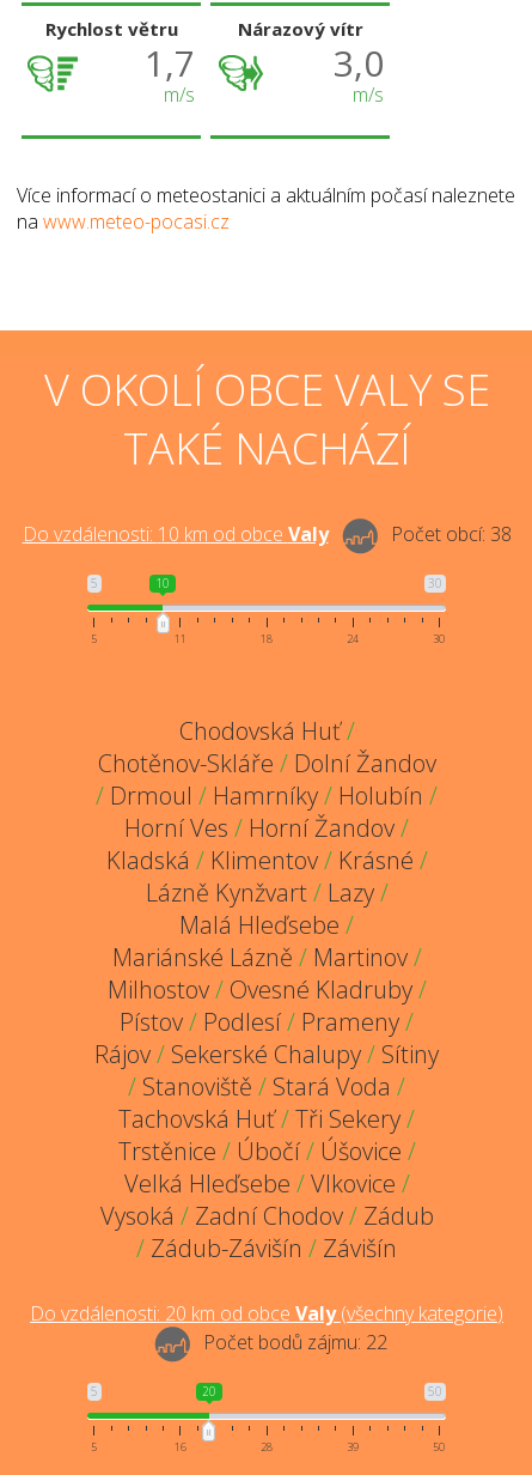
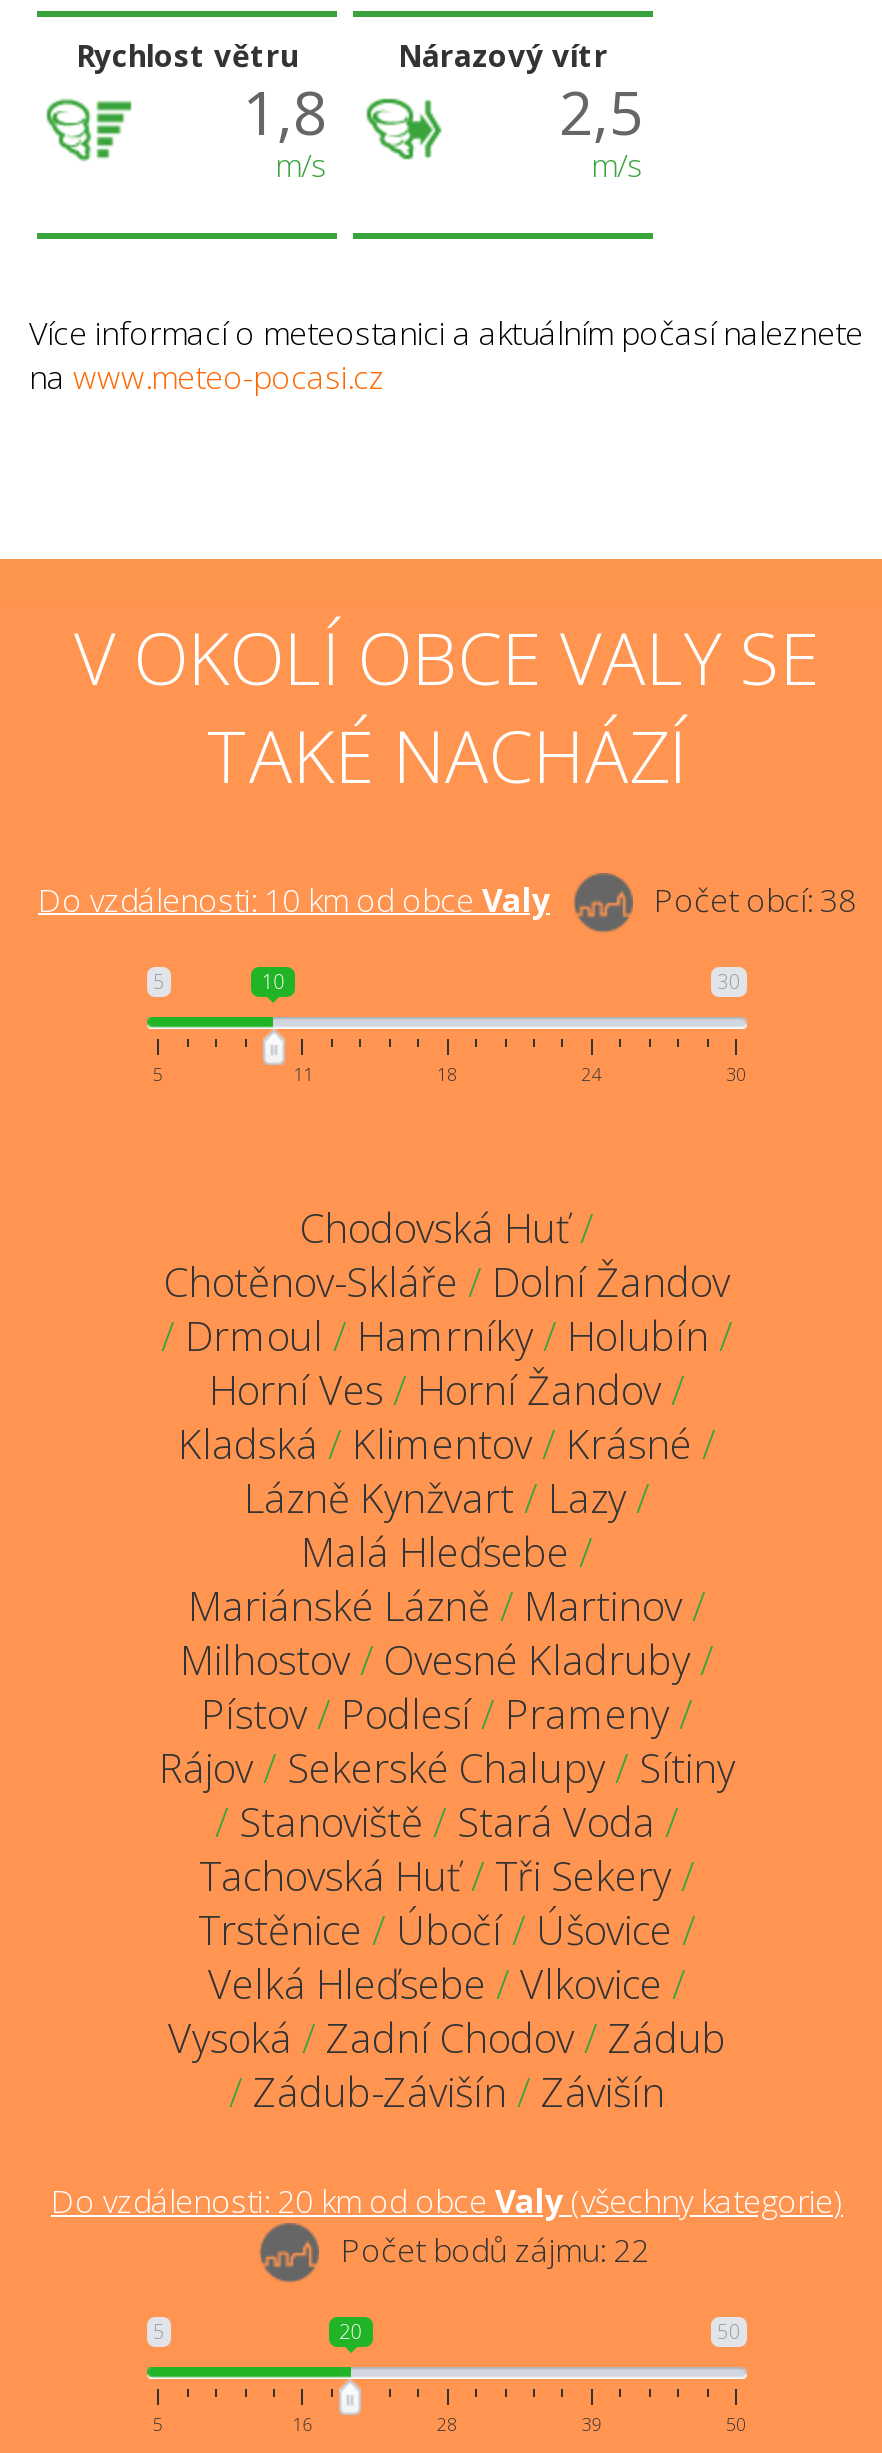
- 1,7
+ 1,8

- 3,0
+ 2,5
